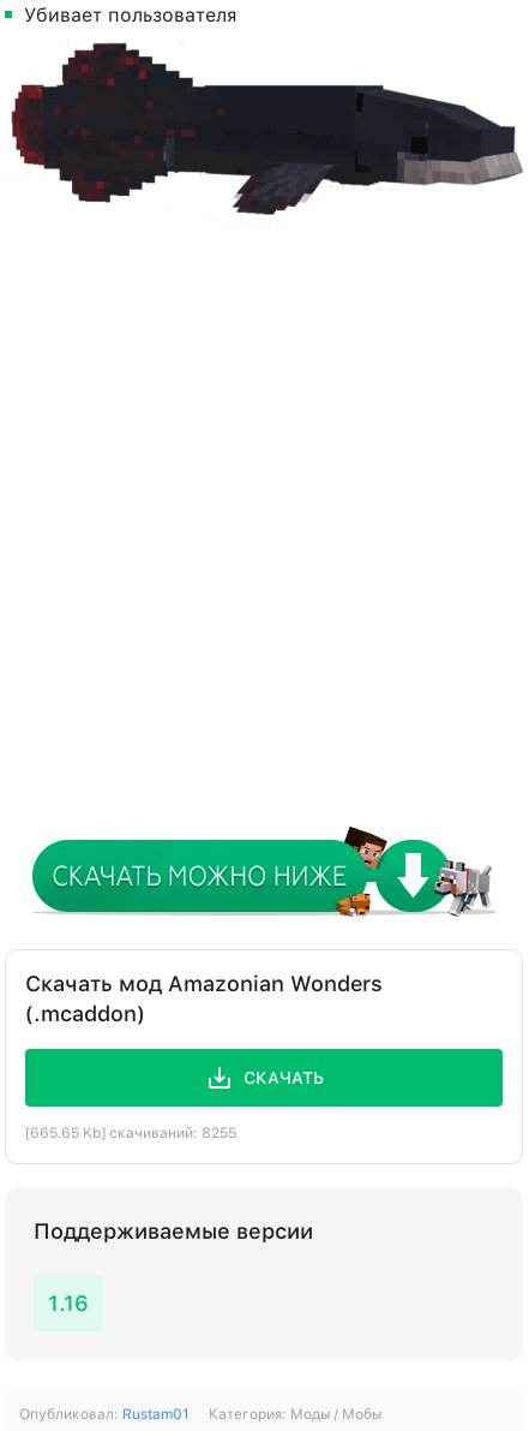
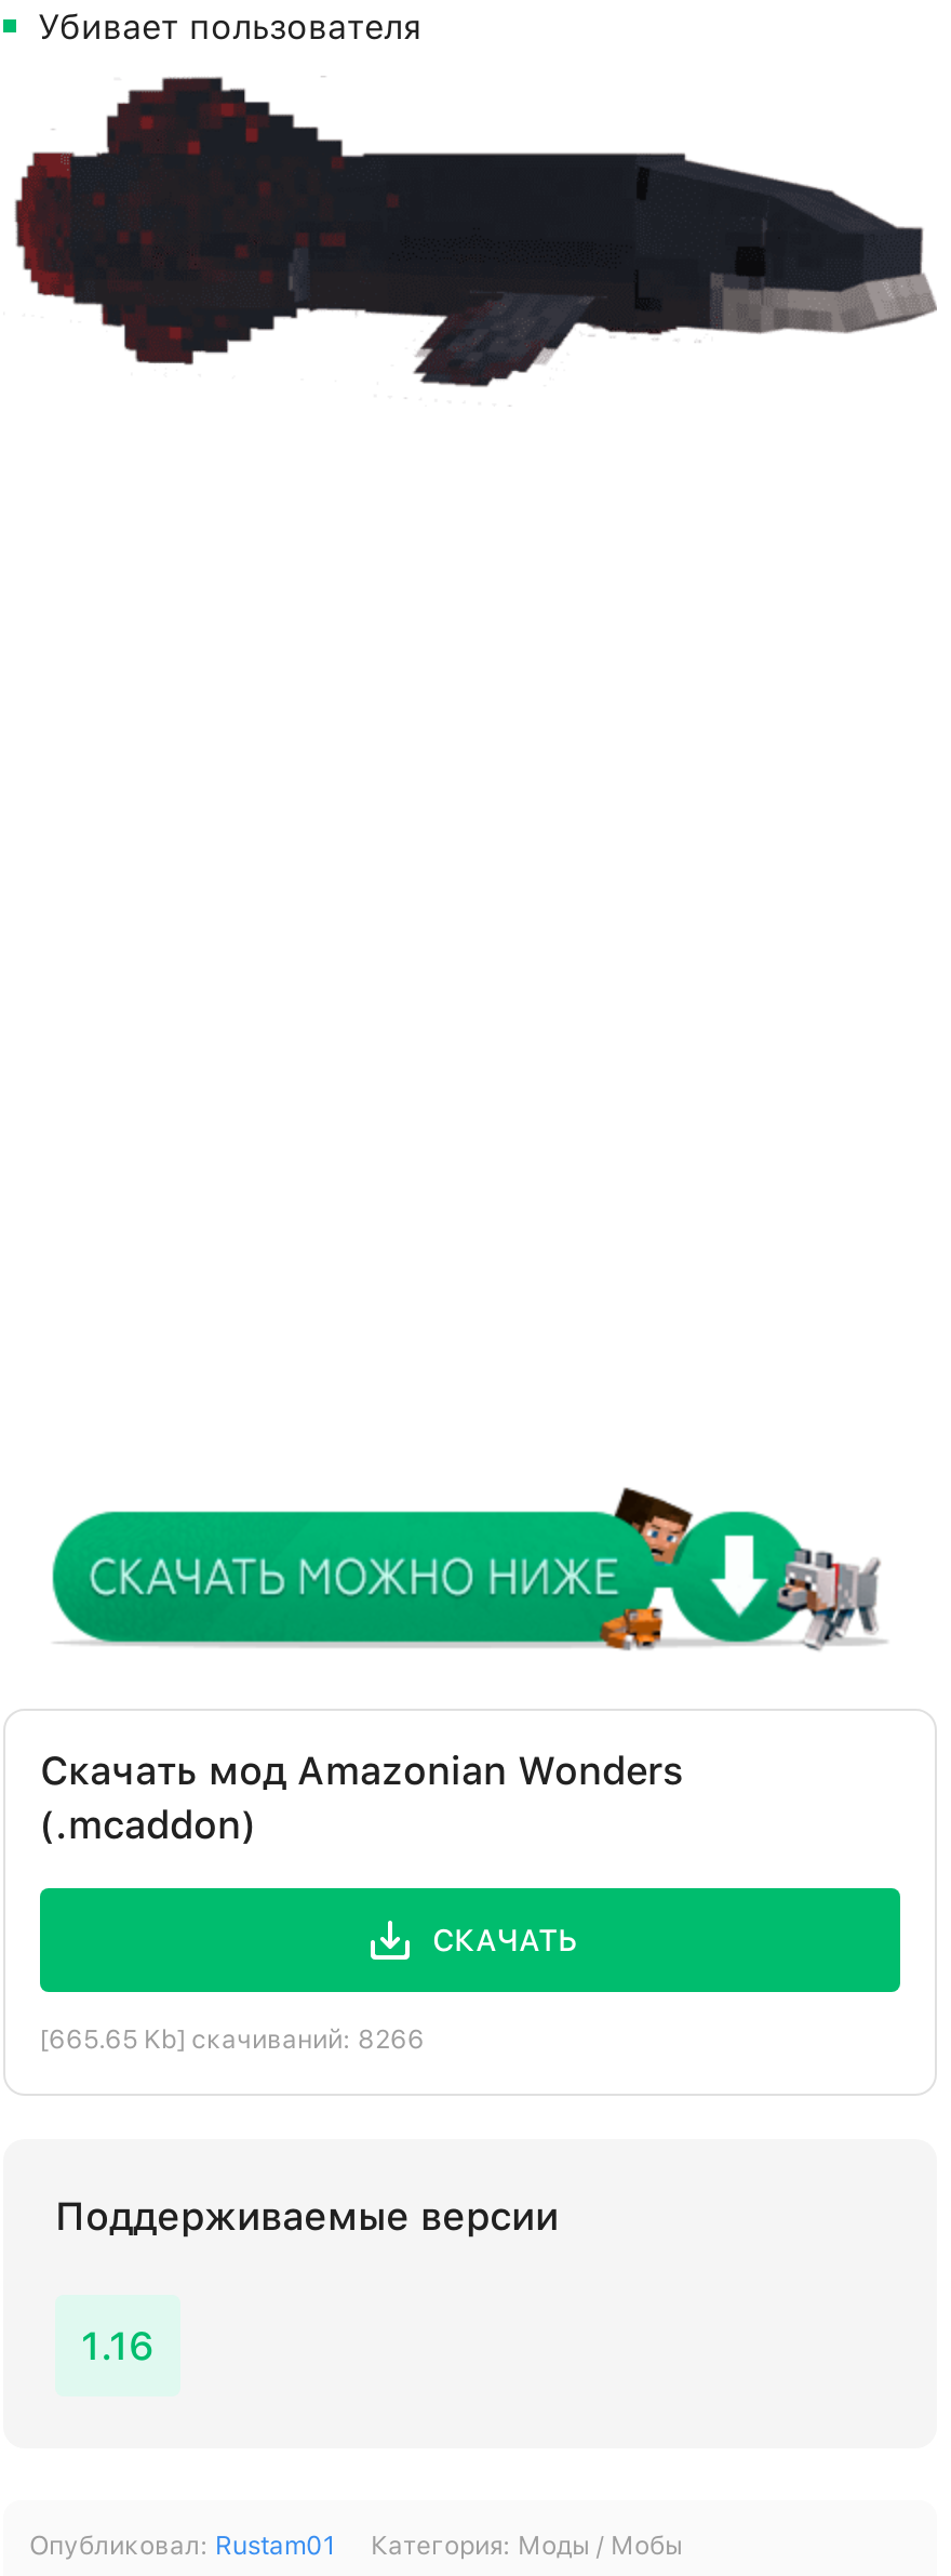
- [665.65 Kb] скачиваний: 8255
+ [665.65 Kb] скачиваний: 8266
